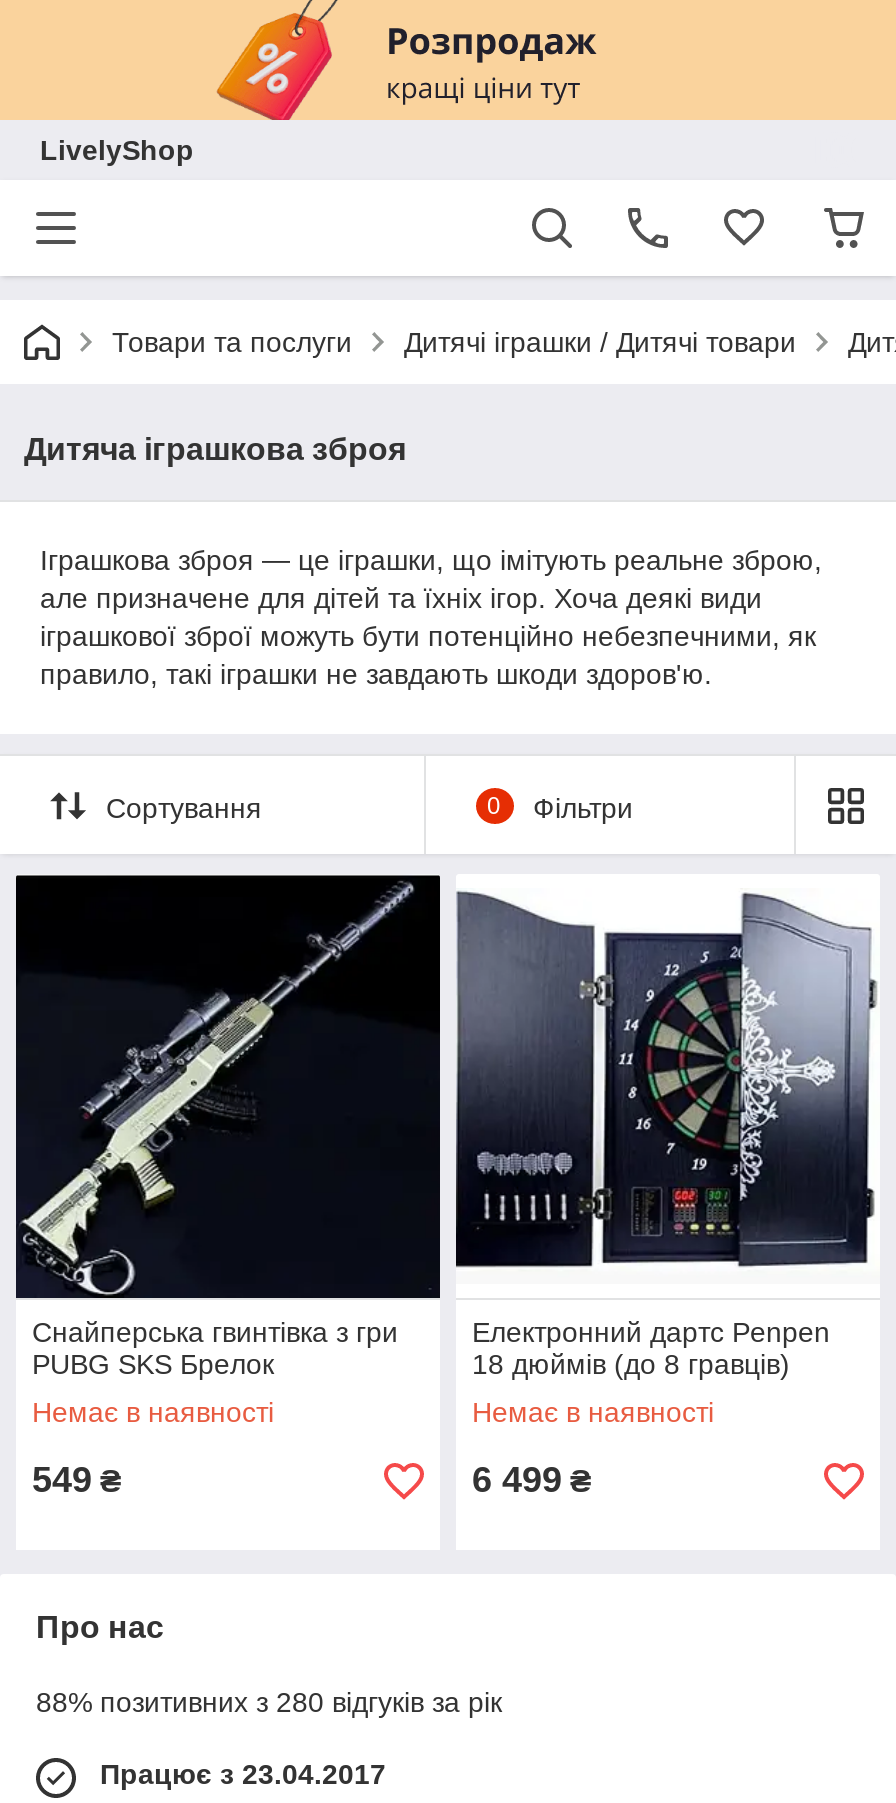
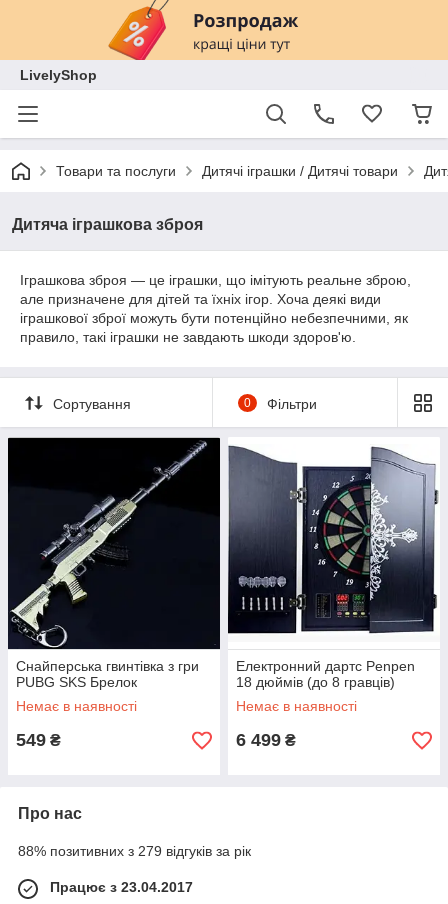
- 88% позитивних з 280 відгуків за рік
+ 88% позитивних з 279 відгуків за рік
